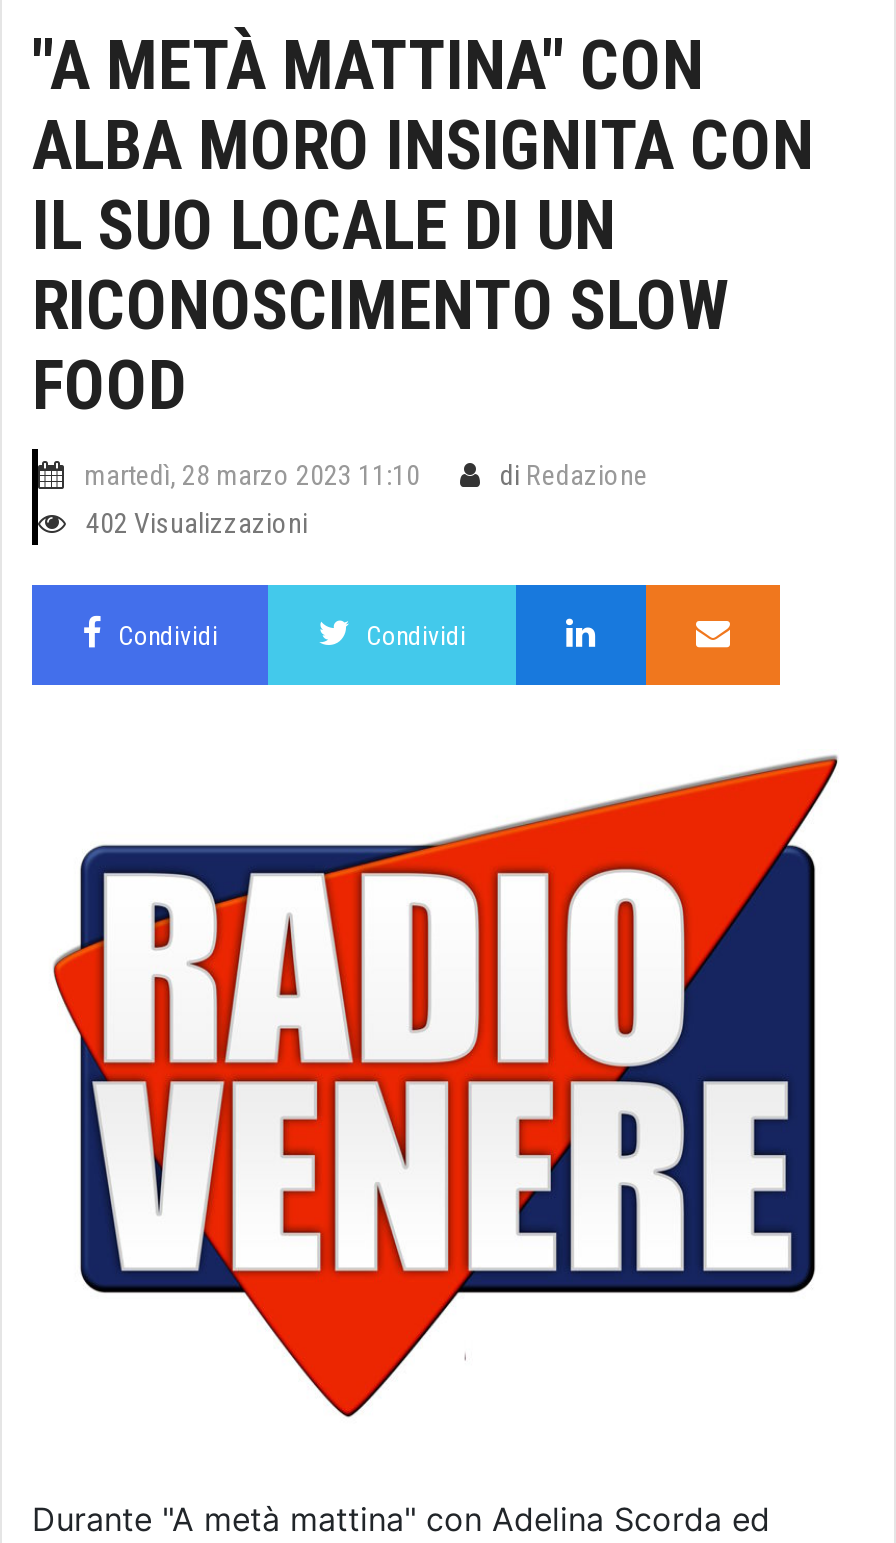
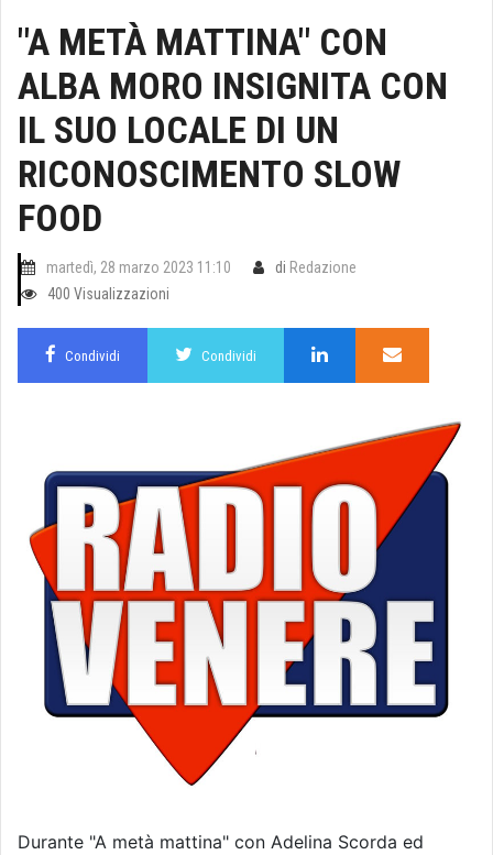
- 402 Visualizzazioni
+ 400 Visualizzazioni
